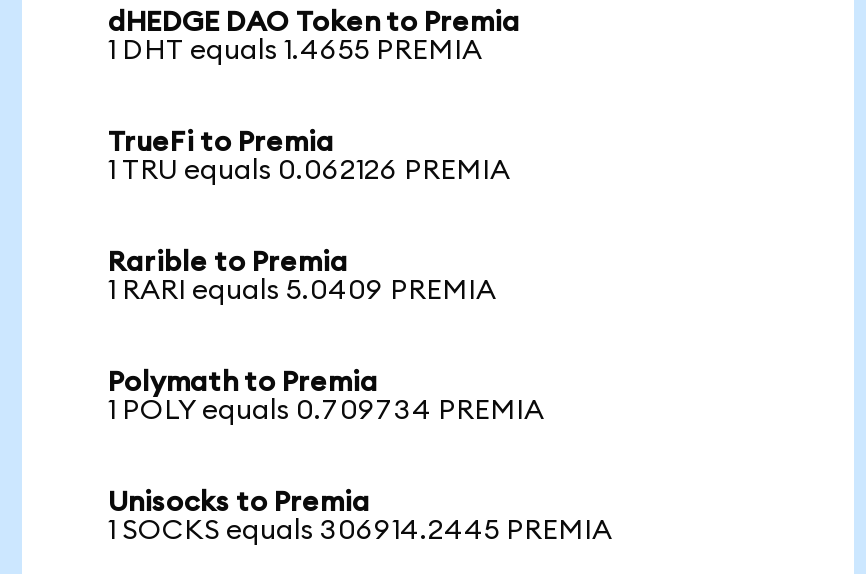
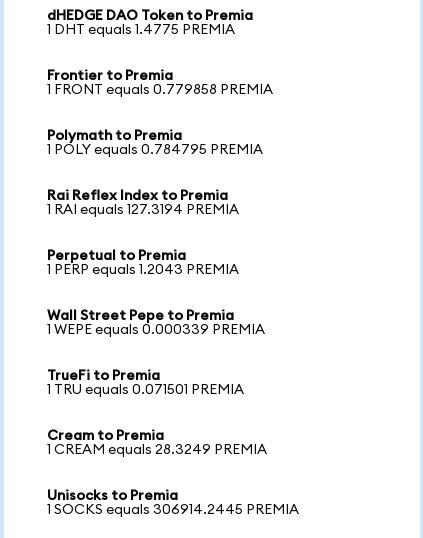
- 1 DHT equals 1.4655 PREMIA
- 1 TRU equals 0.062126 PREMIA
- Rarible to Premia
- 1 RARI equals 5.0409 PREMIA
+ 1 DHT equals 1.4775 PREMIA
+ Frontier to Premia
+ 1 FRONT equals 0.779858 PREMIA

moved down: TrueFi to Premia

moved up: Polymath to Premia

- 1 POLY equals 0.709734 PREMIA
+ 1 POLY equals 0.784795 PREMIA
+ Rai Reflex Index to Premia
+ 1 RAI equals 127.3194 PREMIA
+ Perpetual to Premia
+ 1 PERP equals 1.2043 PREMIA
+ Wall Street Pepe to Premia
+ 1 WEPE equals 0.000339 PREMIA
+ 1 TRU equals 0.071501 PREMIA
+ Cream to Premia
+ 1 CREAM equals 28.3249 PREMIA
